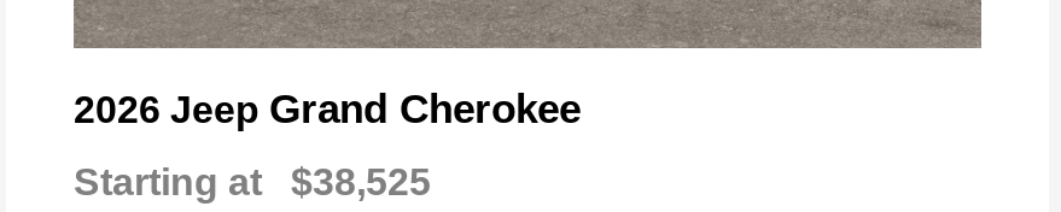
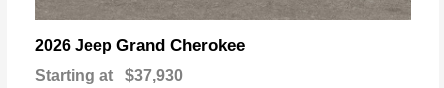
- Starting at $38,525
+ Starting at $37,930
